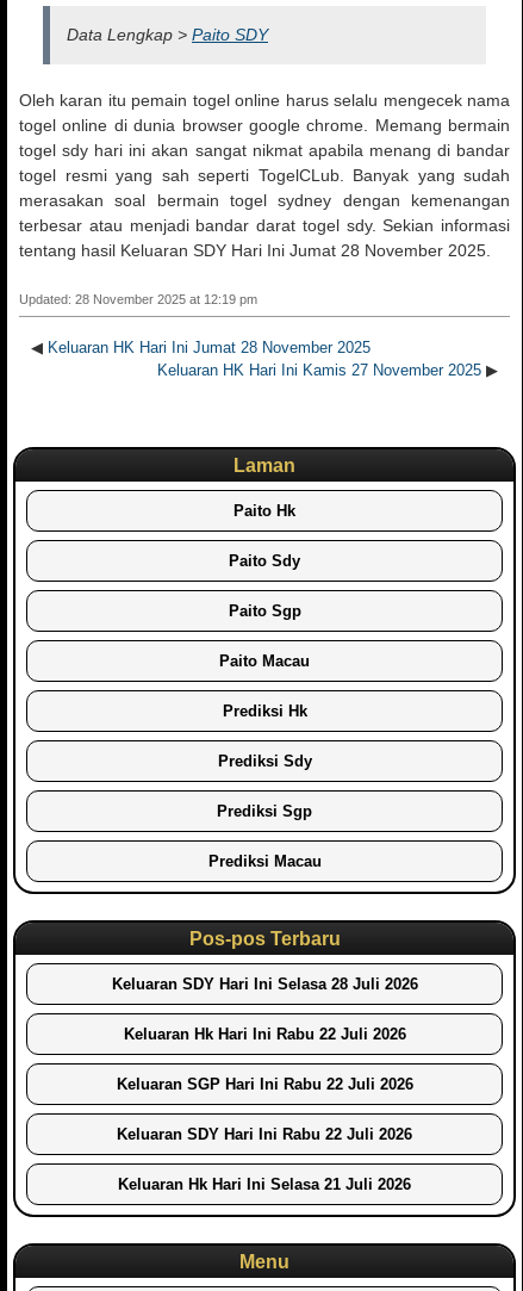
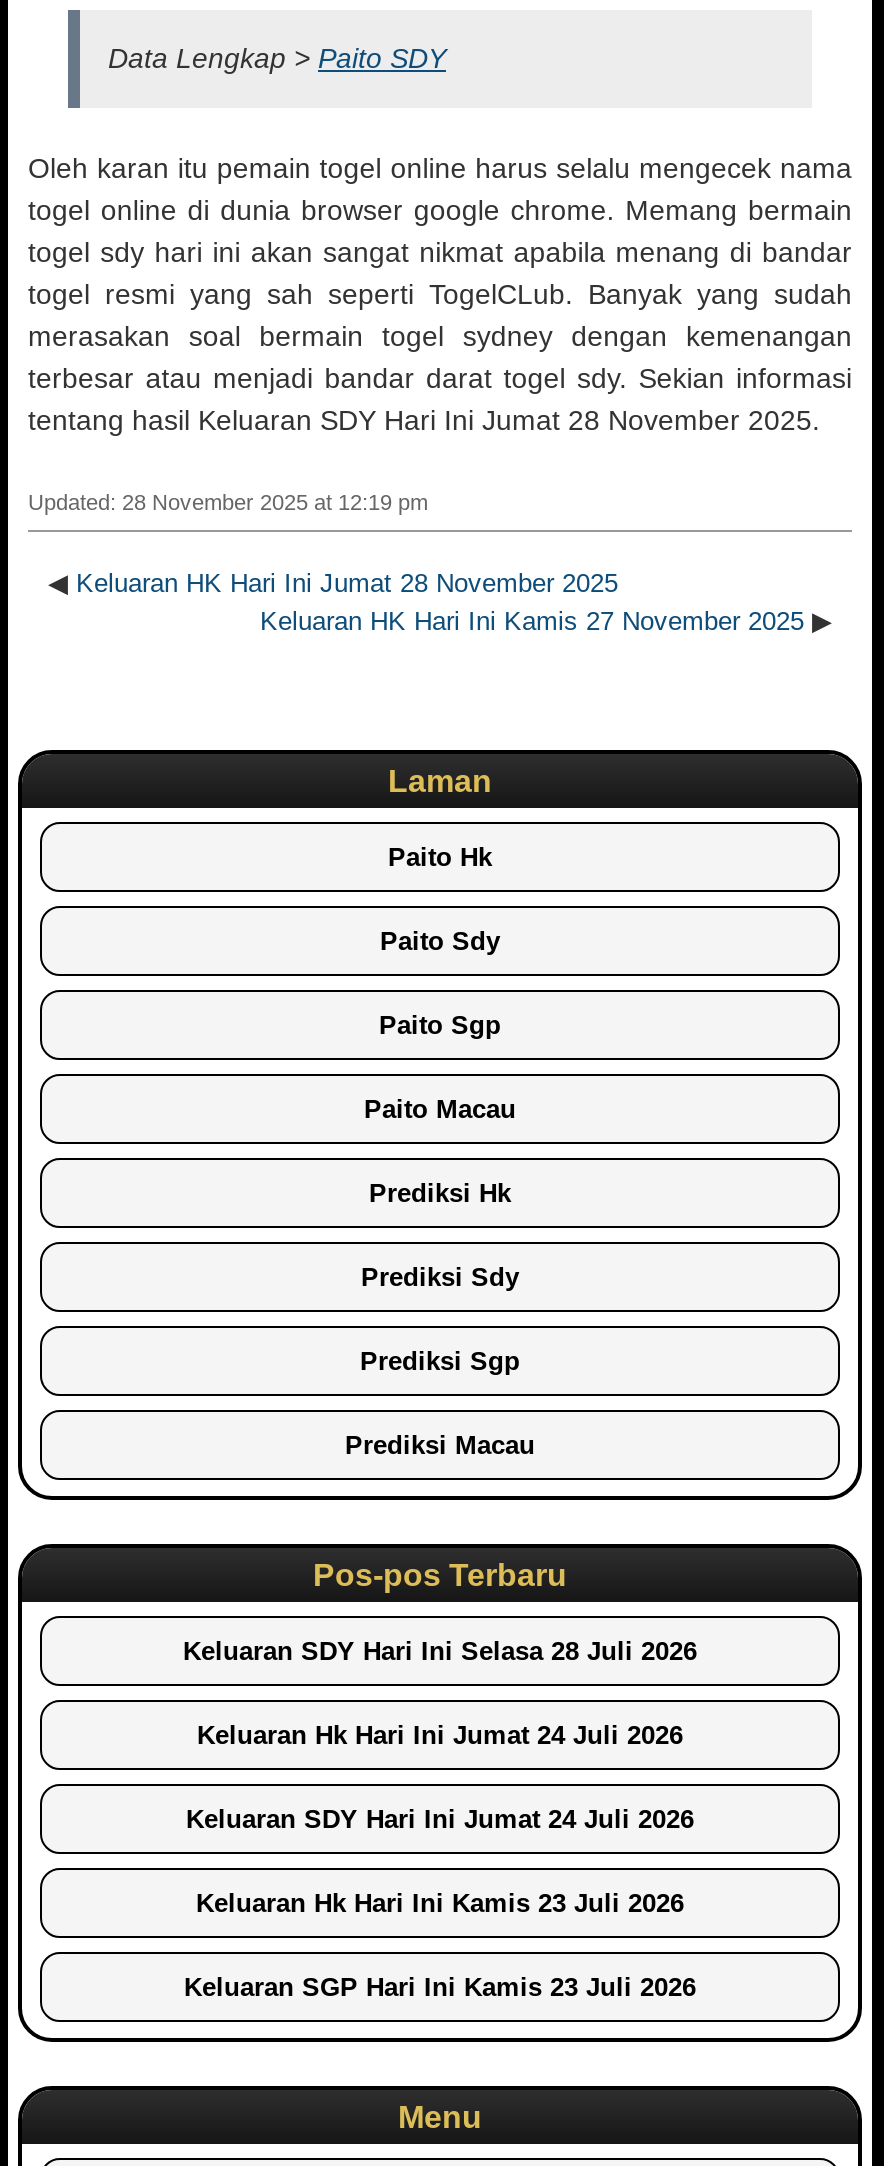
- Keluaran Hk Hari Ini Rabu 22 Juli 2026
+ Keluaran Hk Hari Ini Jumat 24 Juli 2026

- Keluaran SGP Hari Ini Rabu 22 Juli 2026
+ Keluaran SDY Hari Ini Jumat 24 Juli 2026

- Keluaran SDY Hari Ini Rabu 22 Juli 2026
+ Keluaran Hk Hari Ini Kamis 23 Juli 2026

- Keluaran Hk Hari Ini Selasa 21 Juli 2026
+ Keluaran SGP Hari Ini Kamis 23 Juli 2026
